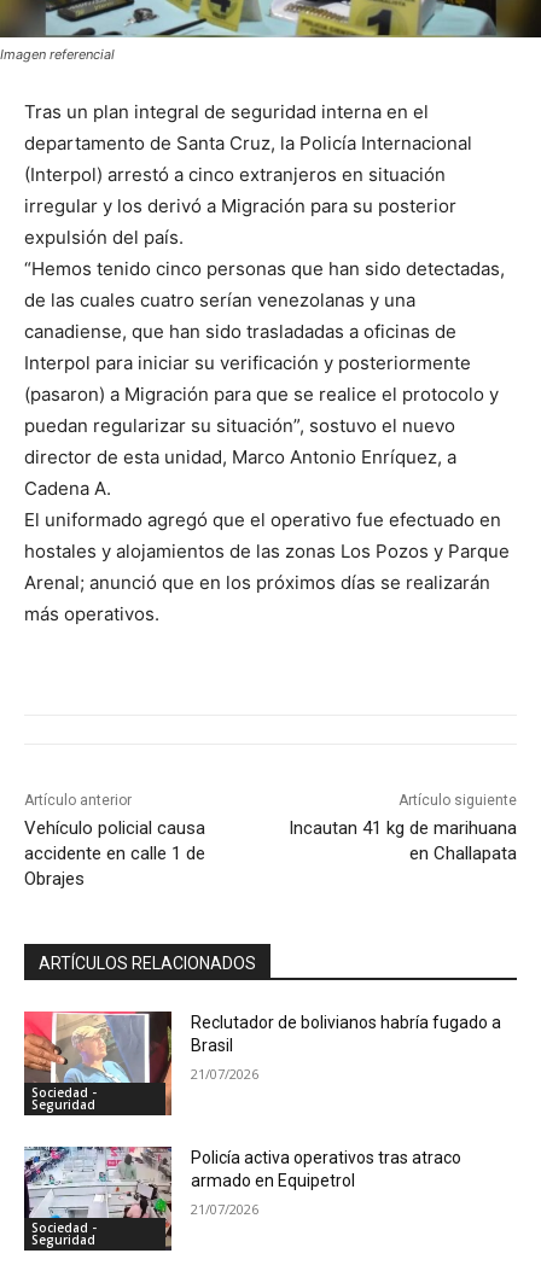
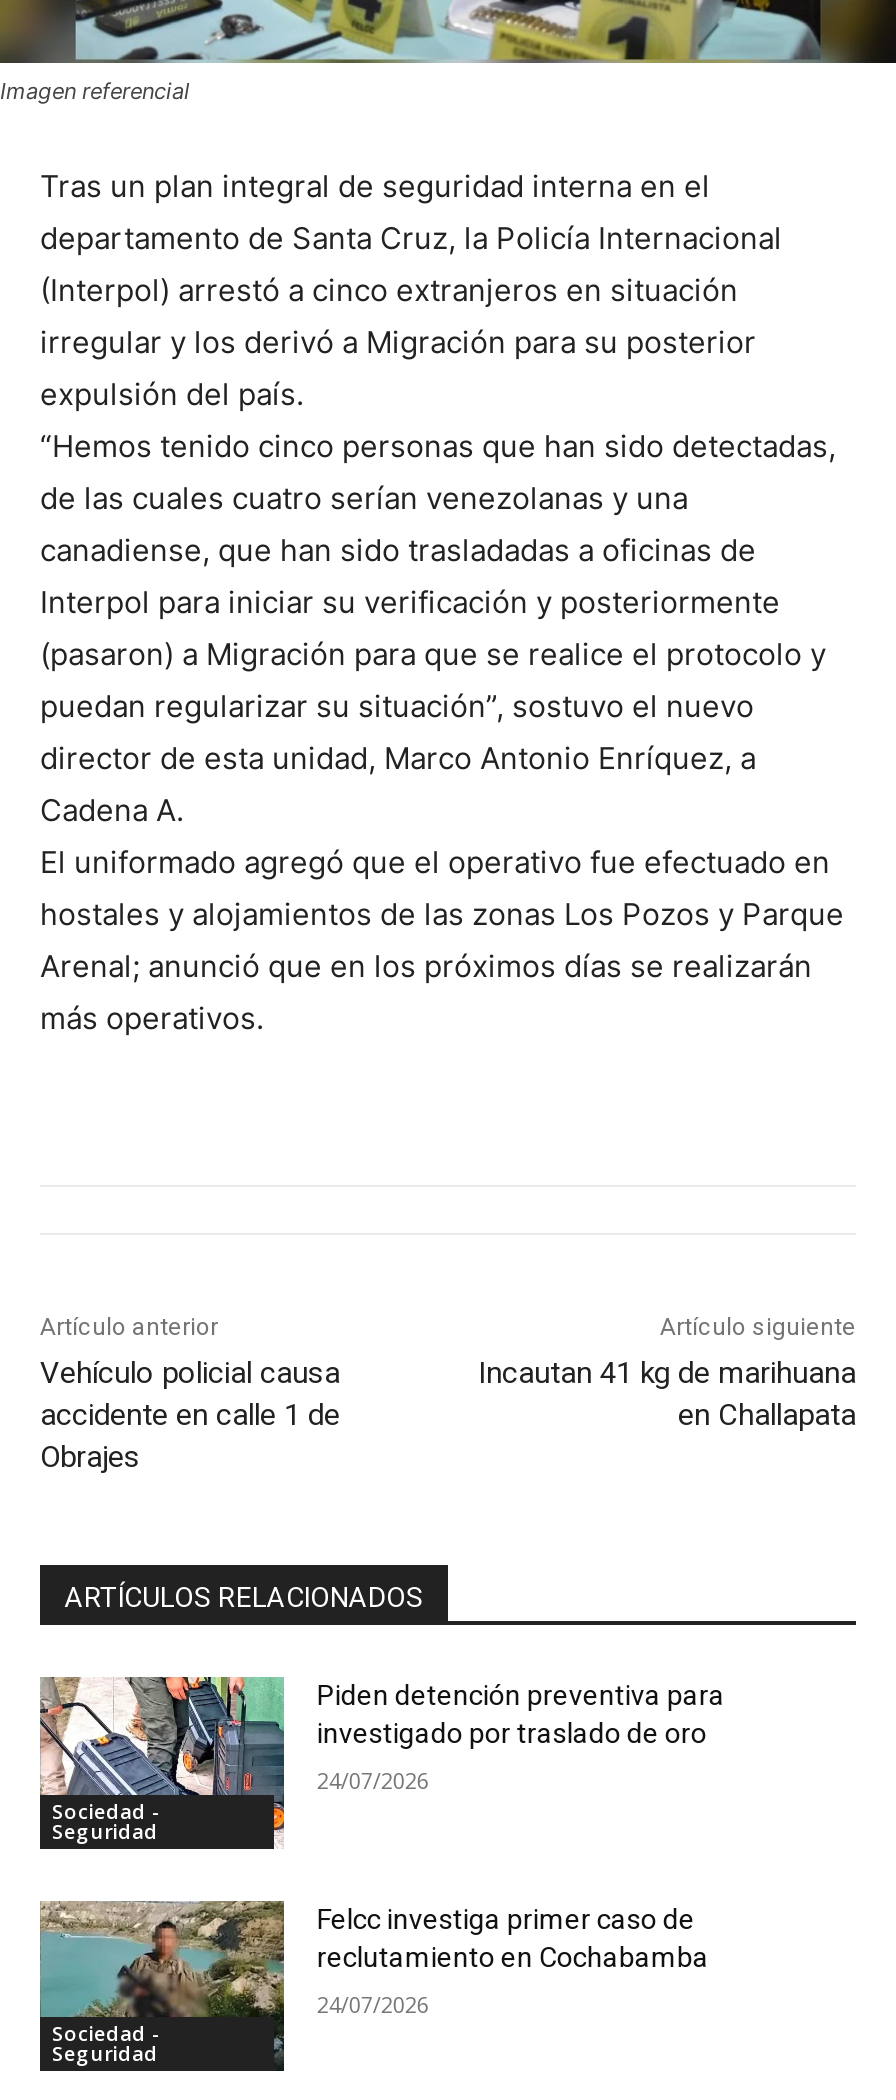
- [image]
- Reclutador de bolivianos habría fugado a
- Brasil
+ [image]
+ Piden detención preventiva para
+ investigado por traslado de oro

- 21/07/2026
+ 24/07/2026

- [image]
- Policía activa operativos tras atraco
- armado en Equipetrol
+ [image]
+ Felcc investiga primer caso de
+ reclutamiento en Cochabamba

- 21/07/2026
+ 24/07/2026
